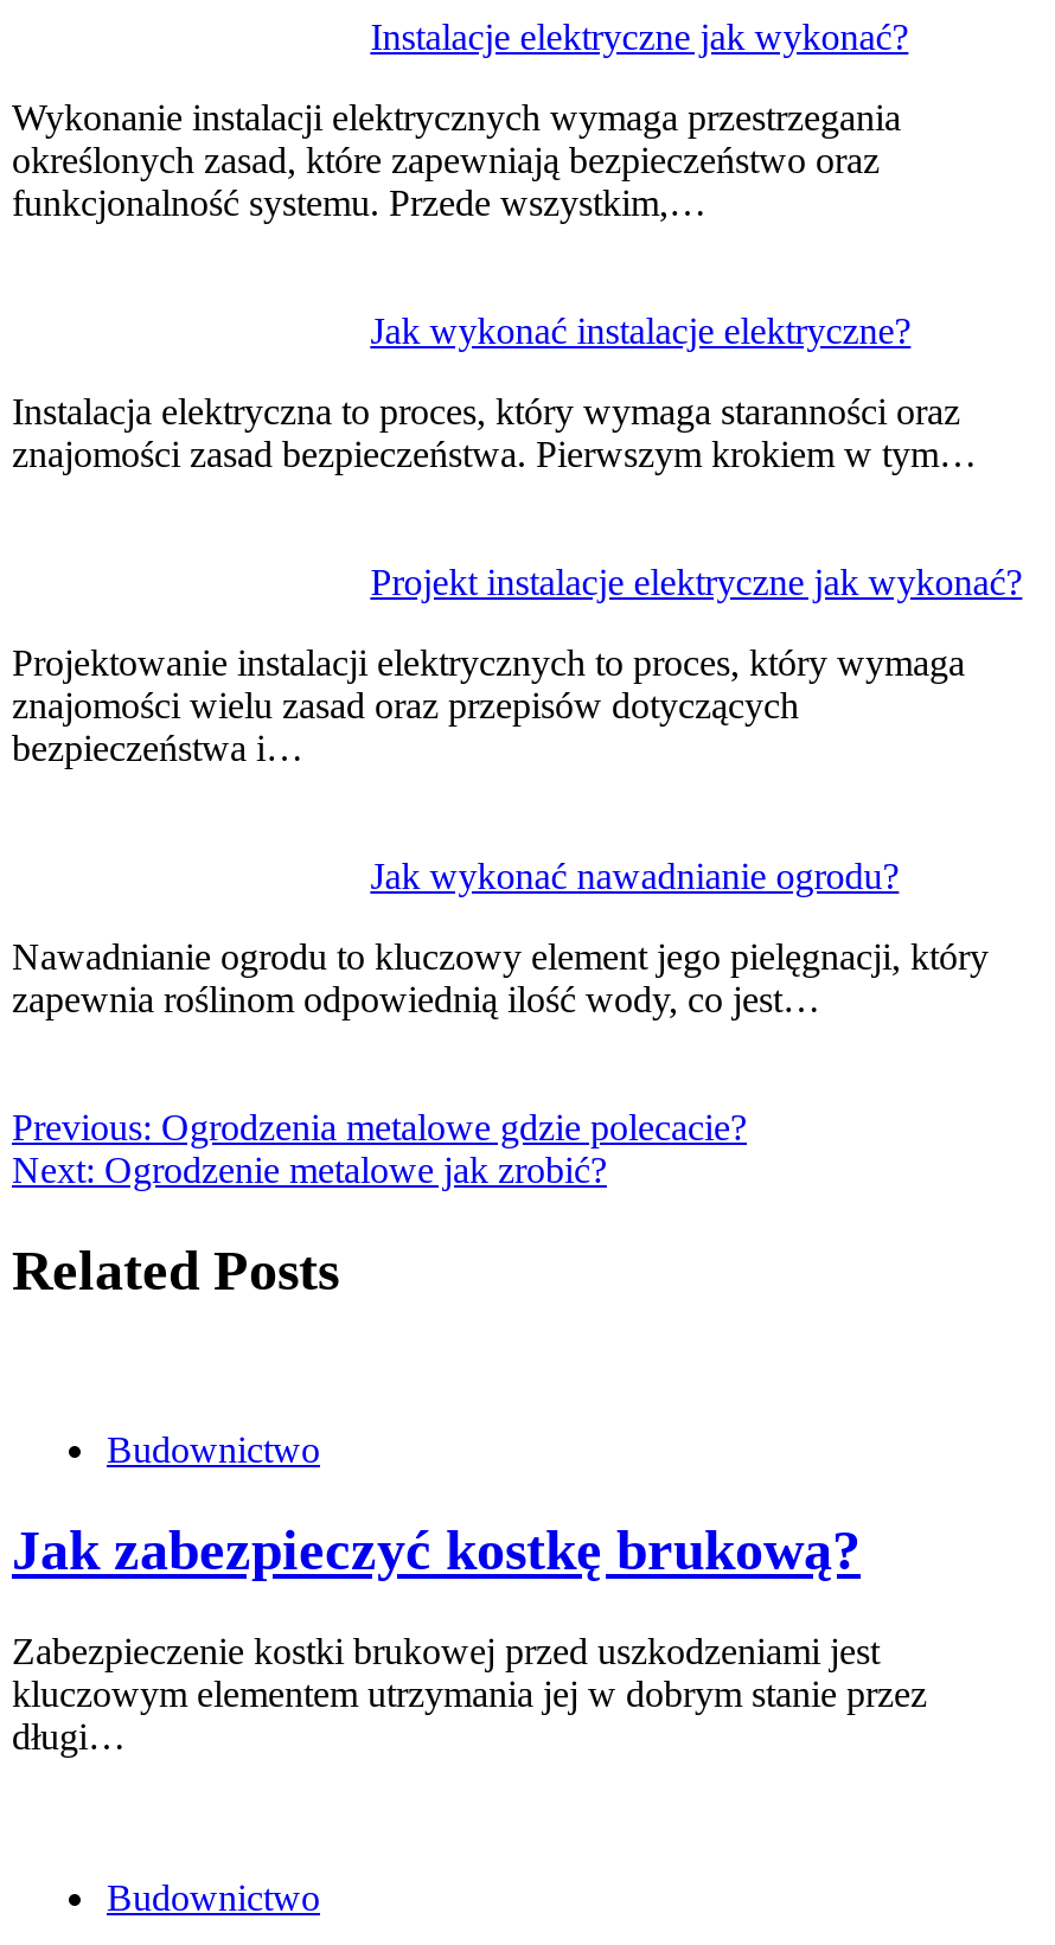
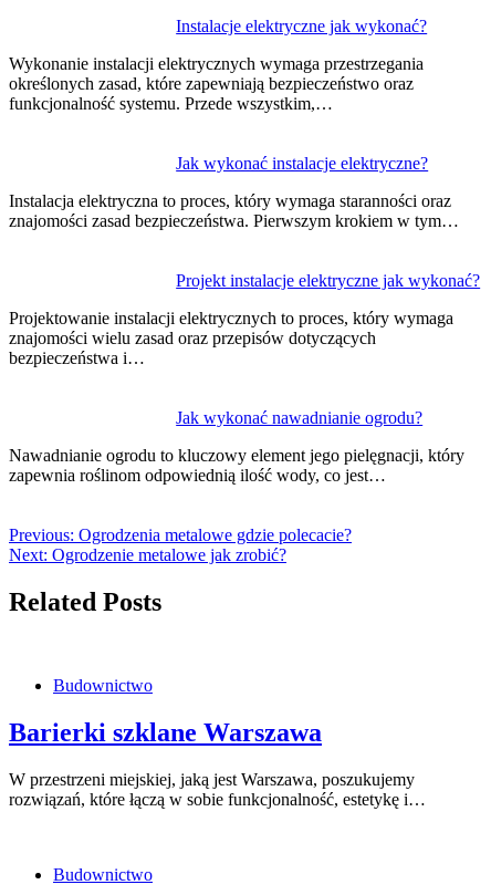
- Jak zabezpieczyć kostkę brukową?
+ Barierki szklane Warszawa

- Zabezpieczenie kostki brukowej przed uszkodzeniami jest
- kluczowym elementem utrzymania jej w dobrym stanie przez
- długi…
+ W przestrzeni miejskiej, jaką jest Warszawa, poszukujemy
+ rozwiązań, które łączą w sobie funkcjonalność, estetykę i…
